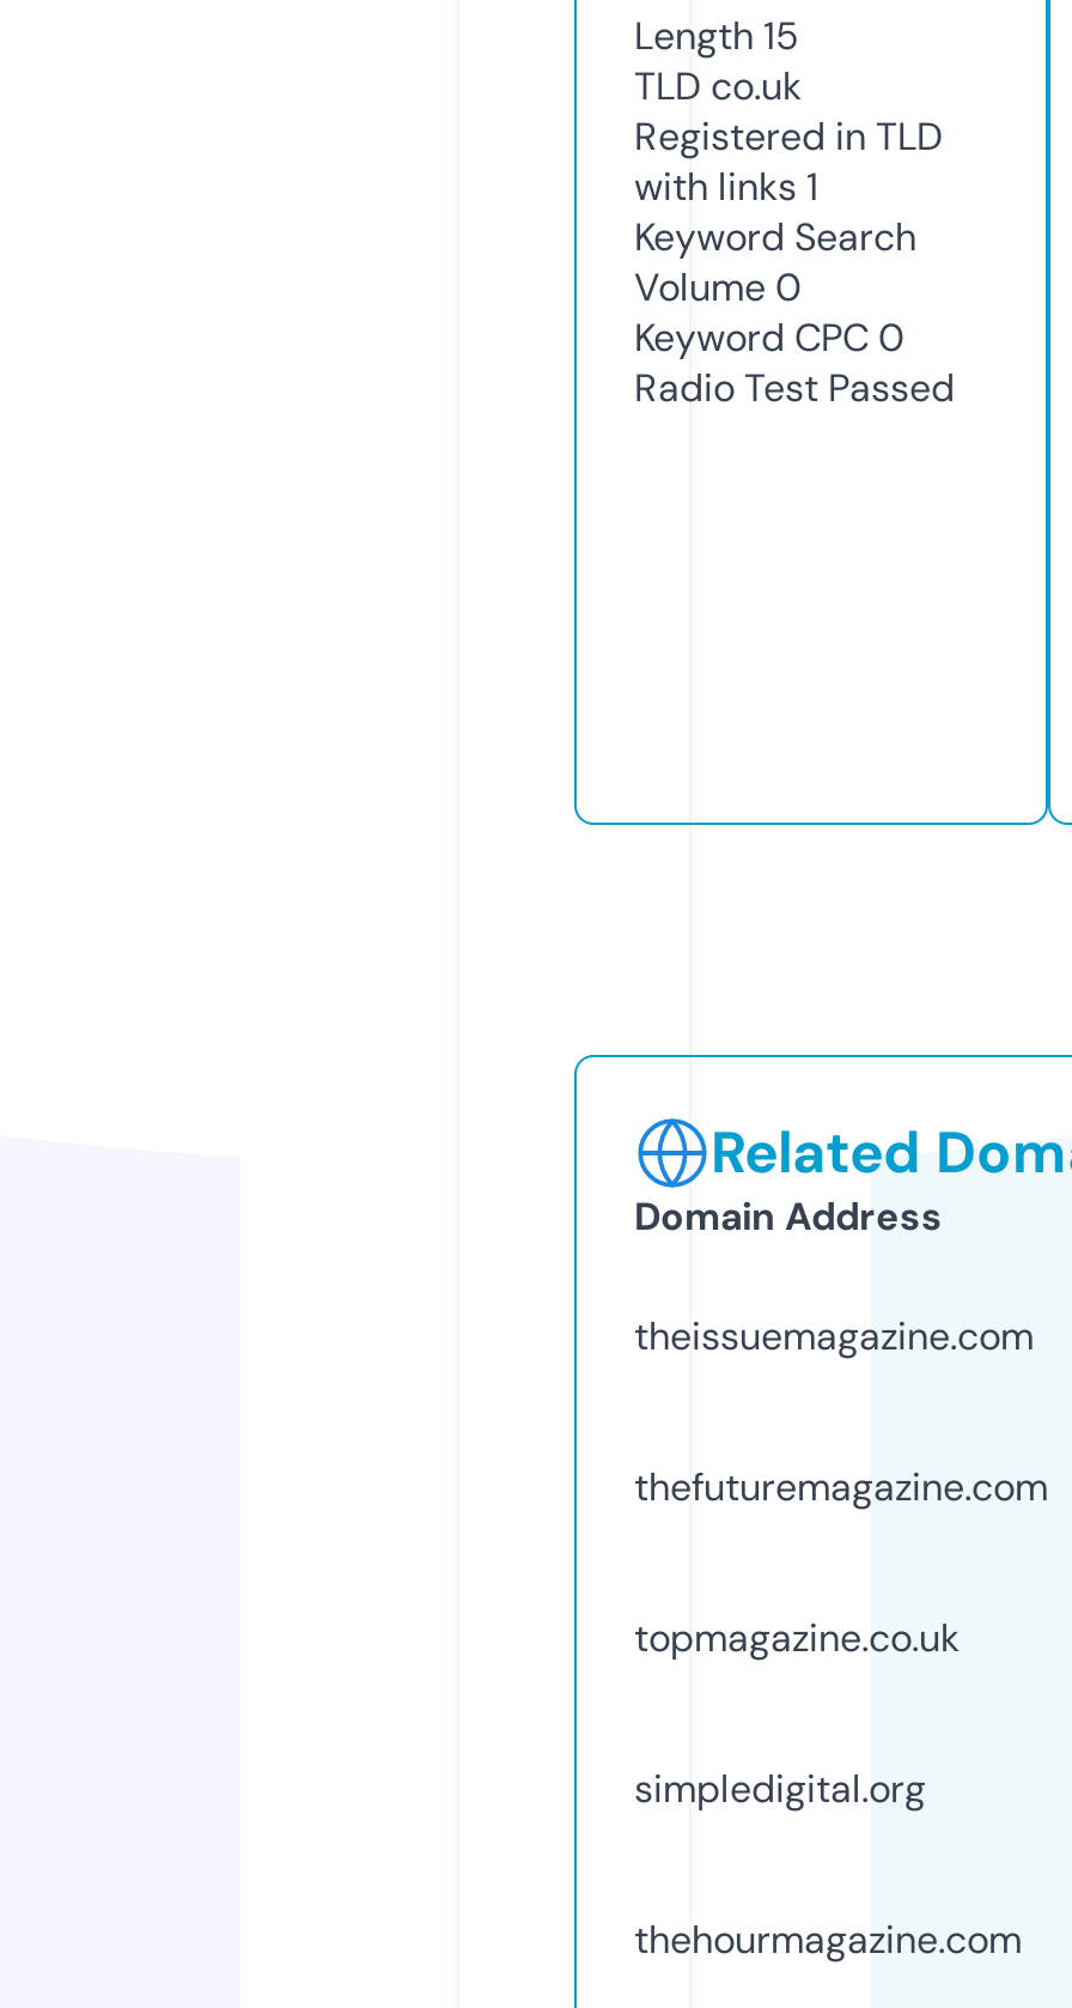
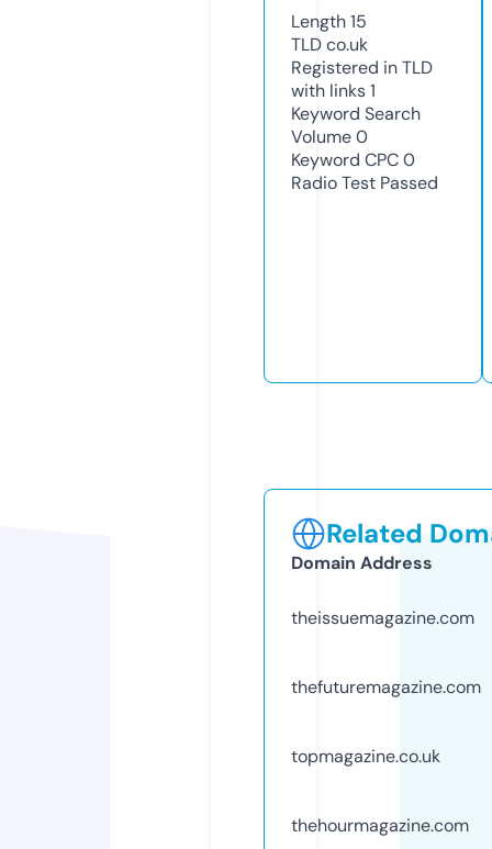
- simpledigital.org
